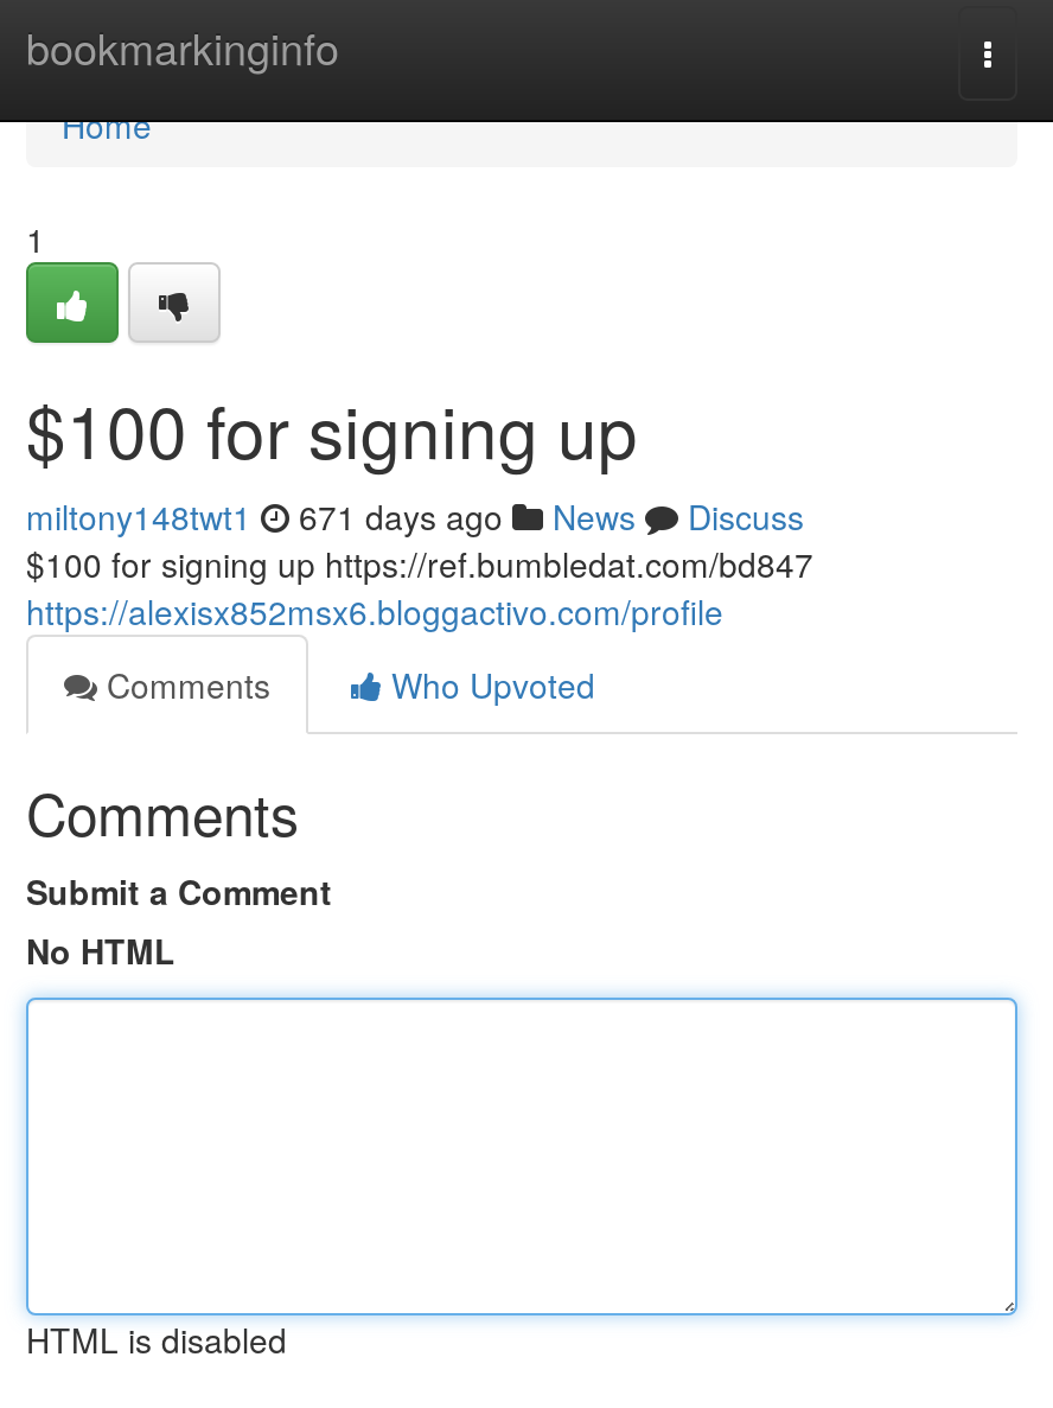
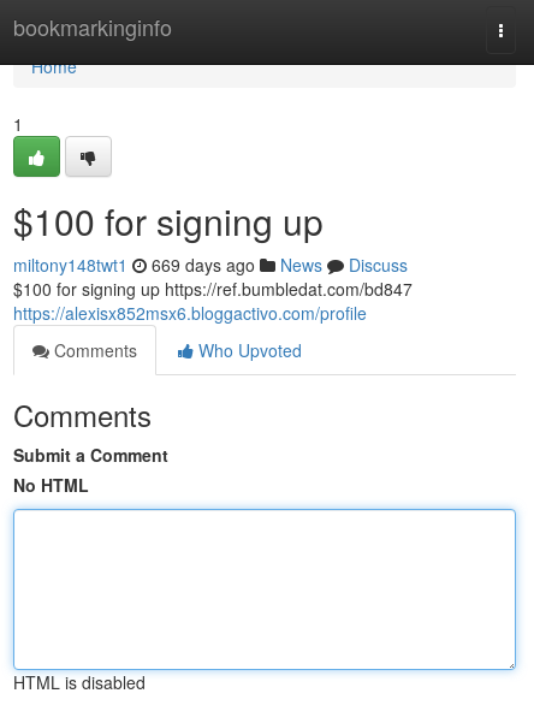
- miltony148twt1 671 days ago News Discuss
+ miltony148twt1 669 days ago News Discuss
